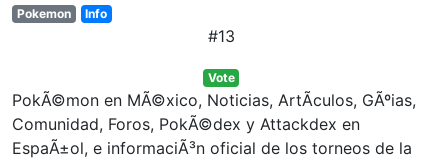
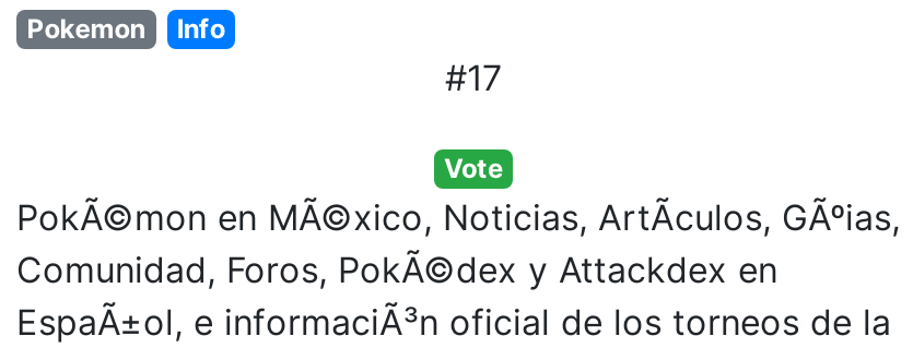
- #13
+ #17
